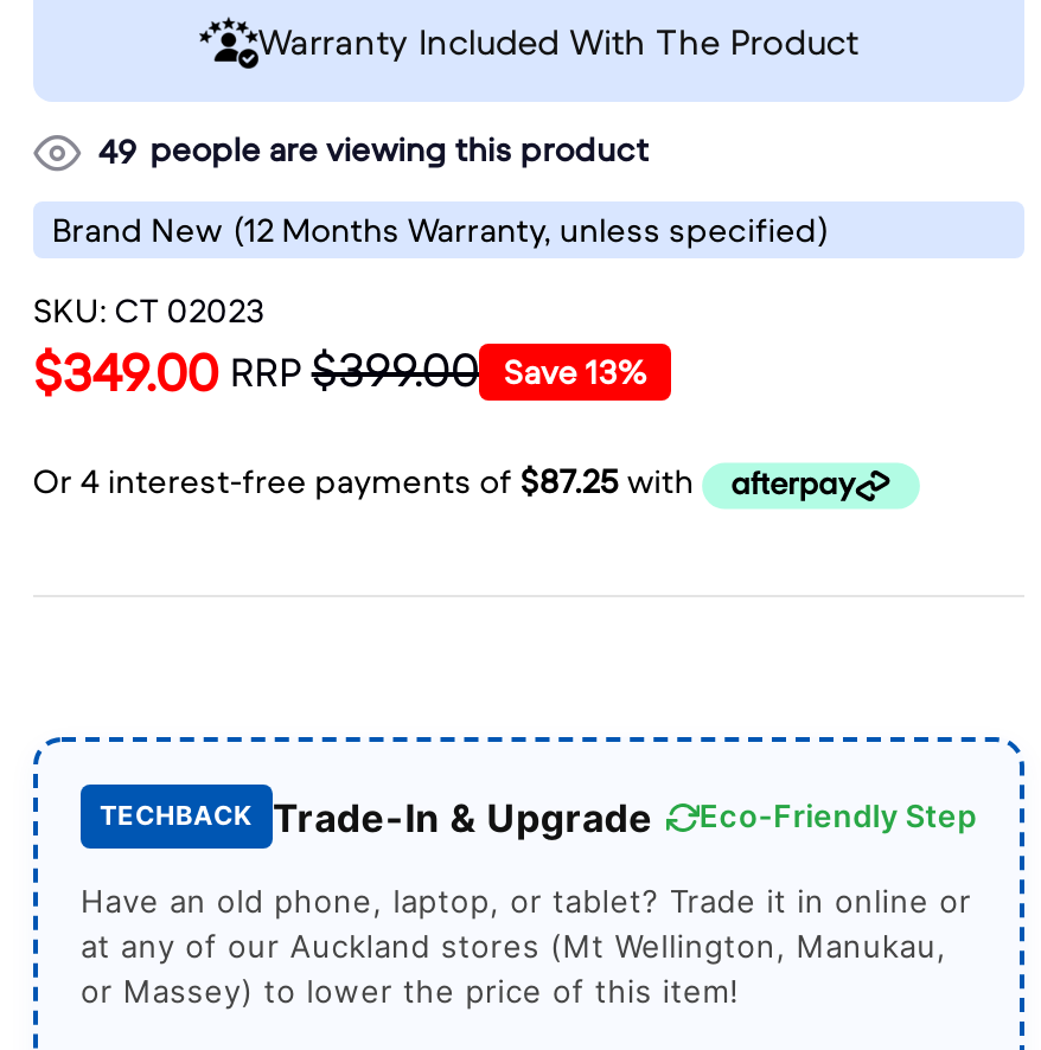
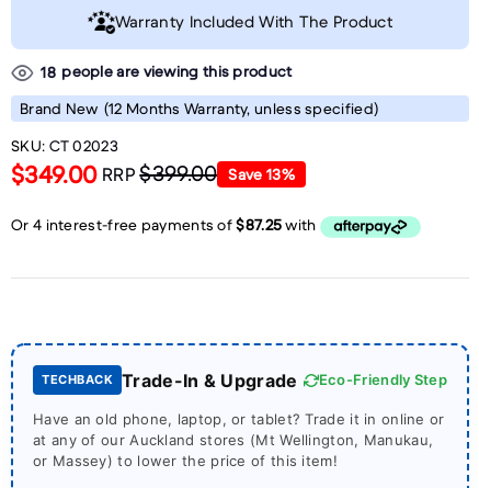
- 49 people are viewing this product
+ 18 people are viewing this product
